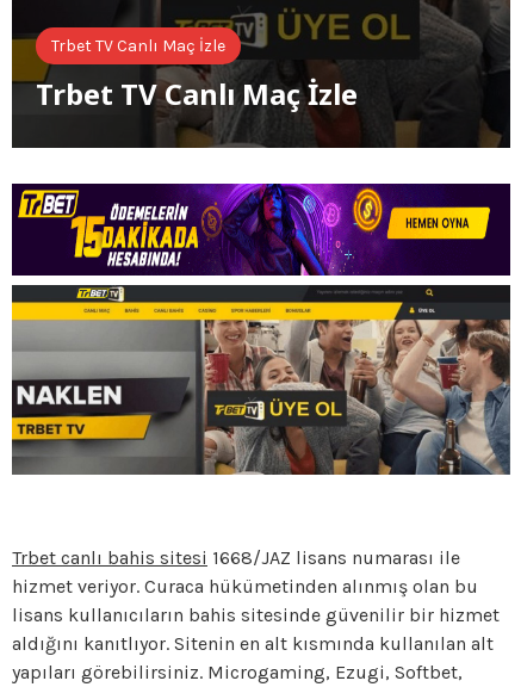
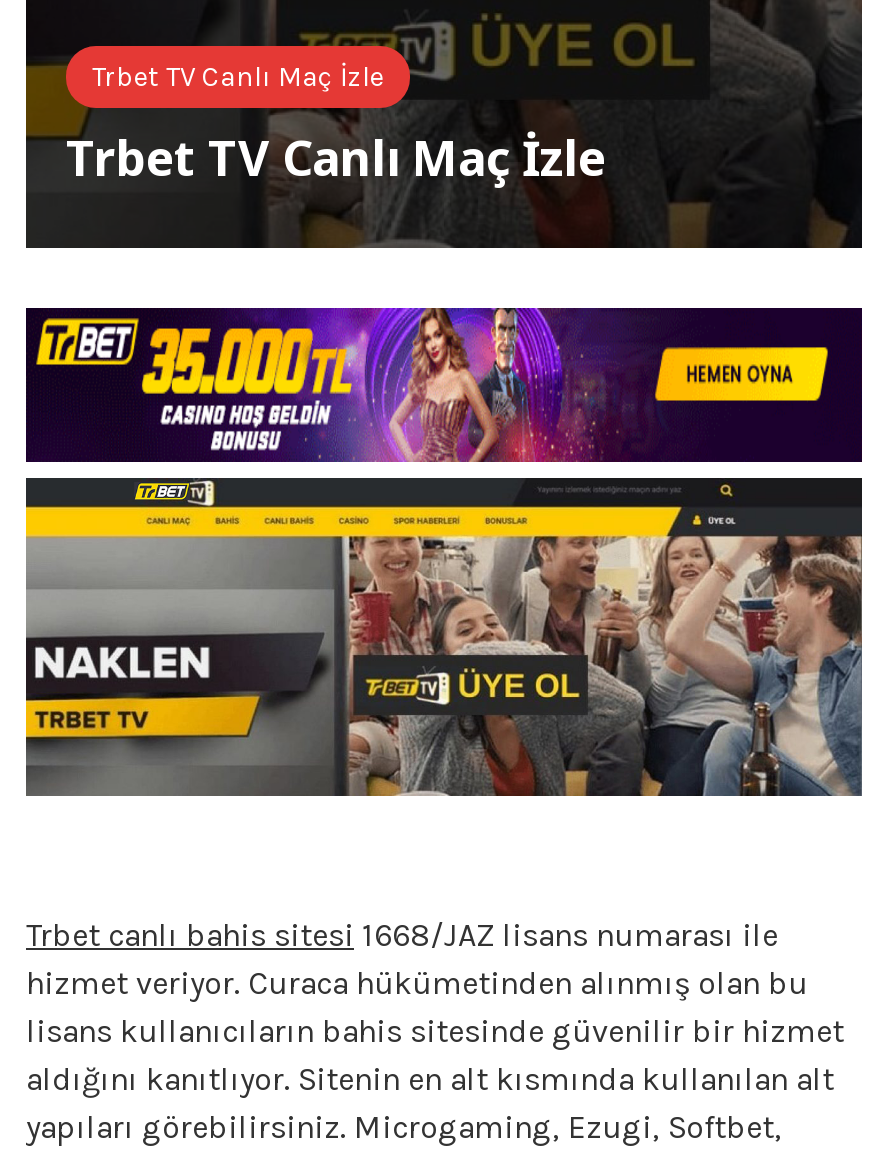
- [image]
+ [image]
